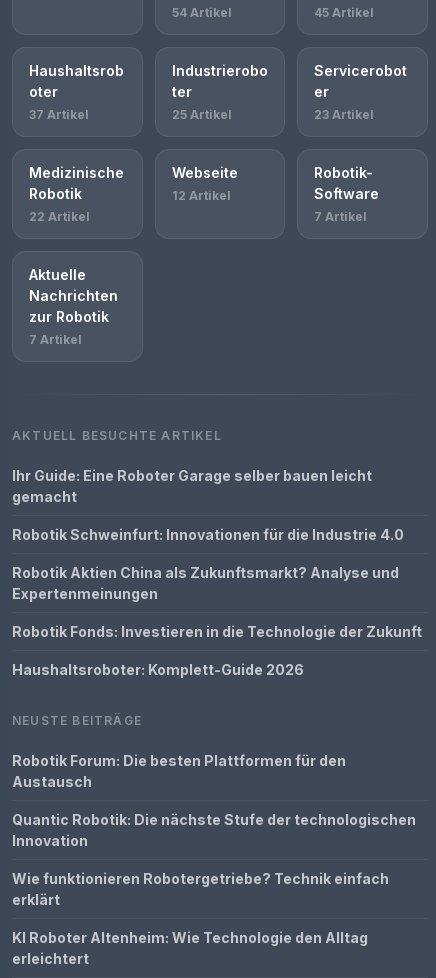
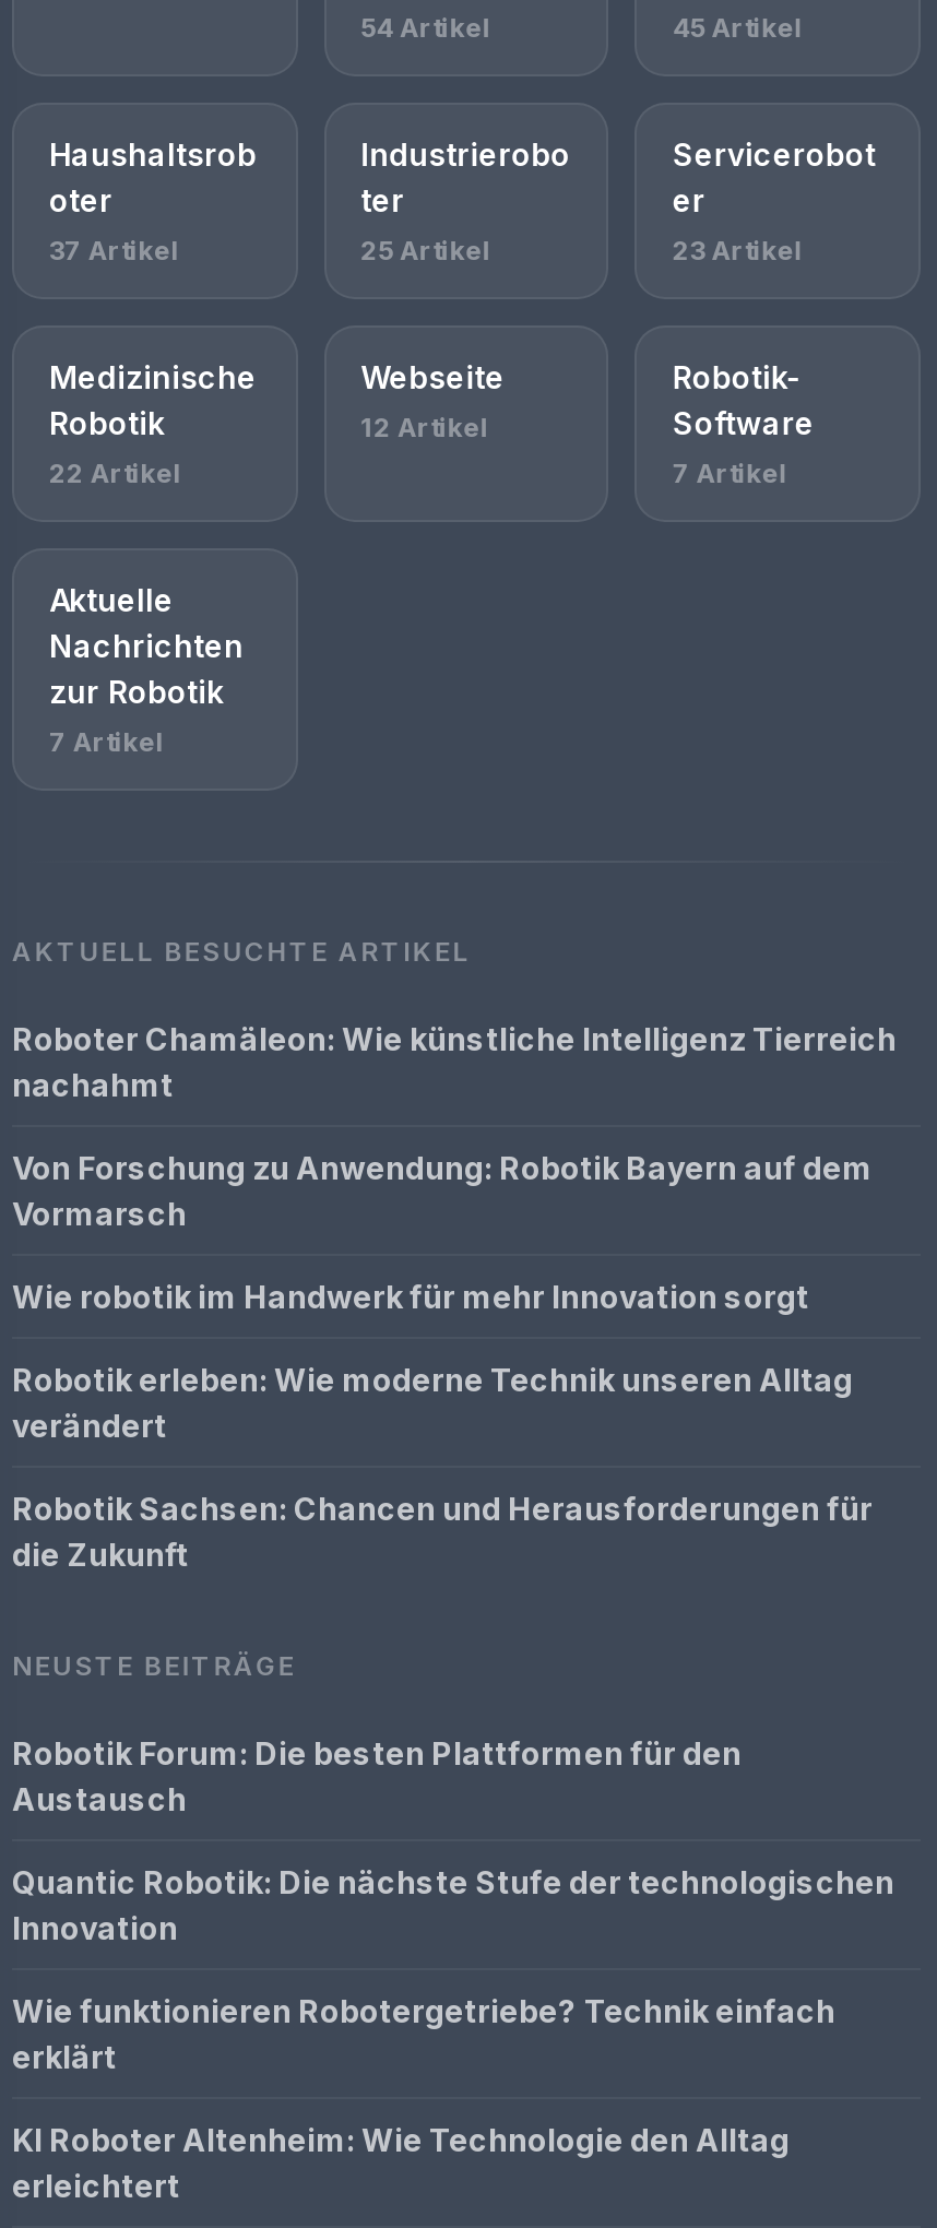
- Ihr Guide: Eine Roboter Garage selber bauen leicht
- gemacht
+ Roboter Chamäleon: Wie künstliche Intelligenz Tierreich
+ nachahmt

- Robotik Schweinfurt: Innovationen für die Industrie 4.0
+ Von Forschung zu Anwendung: Robotik Bayern auf dem
+ Vormarsch

- Robotik Aktien China als Zukunftsmarkt? Analyse und
- Expertenmeinungen
+ Wie robotik im Handwerk für mehr Innovation sorgt

- Robotik Fonds: Investieren in die Technologie der Zukunft
+ Robotik erleben: Wie moderne Technik unseren Alltag
+ verändert

- Haushaltsroboter: Komplett-Guide 2026
+ Robotik Sachsen: Chancen und Herausforderungen für
+ die Zukunft
